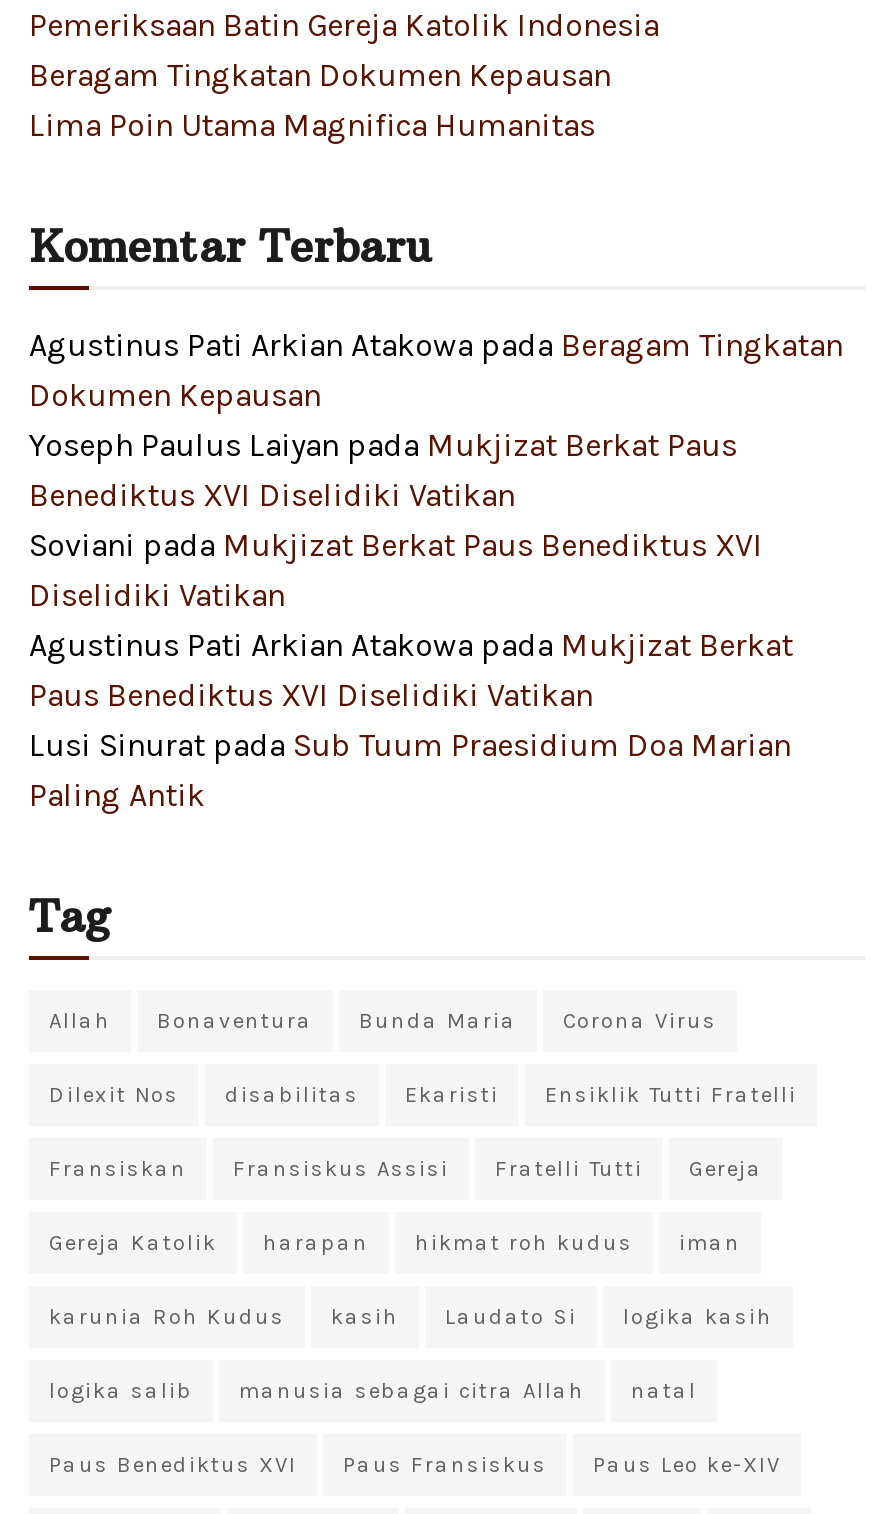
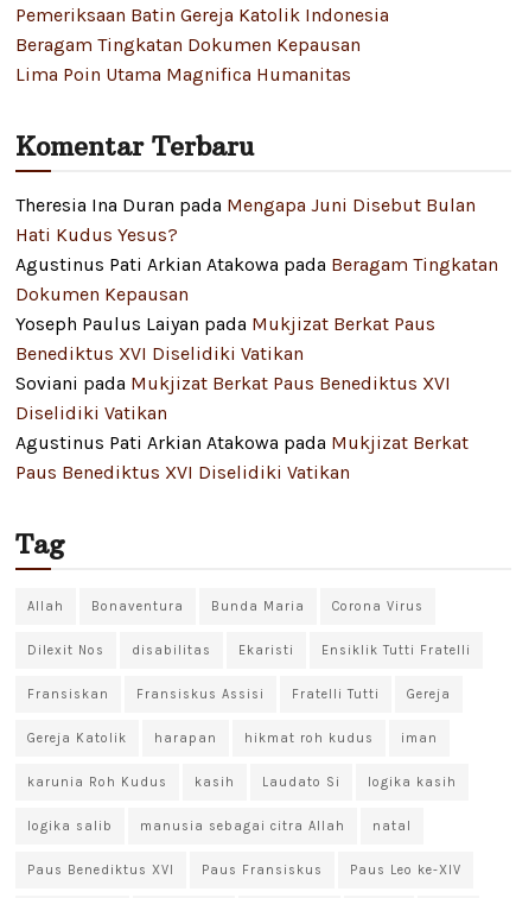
+ Theresia Ina Duran pada Mengapa Juni Disebut Bulan
+ Hati Kudus Yesus?

moved down: Agustinus Pati Arkian Atakowa pada Beragam Tingkatan | Dokumen Kepausan | Yoseph Paulus Laiyan pada Mukjizat Berkat Paus | Benediktus XVI Diselidiki Vatikan | Soviani pada Mukjizat Berkat Paus Benediktus XVI | Diselidiki Vatikan | Agustinus Pati Arkian Atakowa pada Mukjizat Berkat | Paus Benediktus XVI Diselidiki Vatikan

- Lusi Sinurat pada Sub Tuum Praesidium Doa Marian
- Paling Antik
